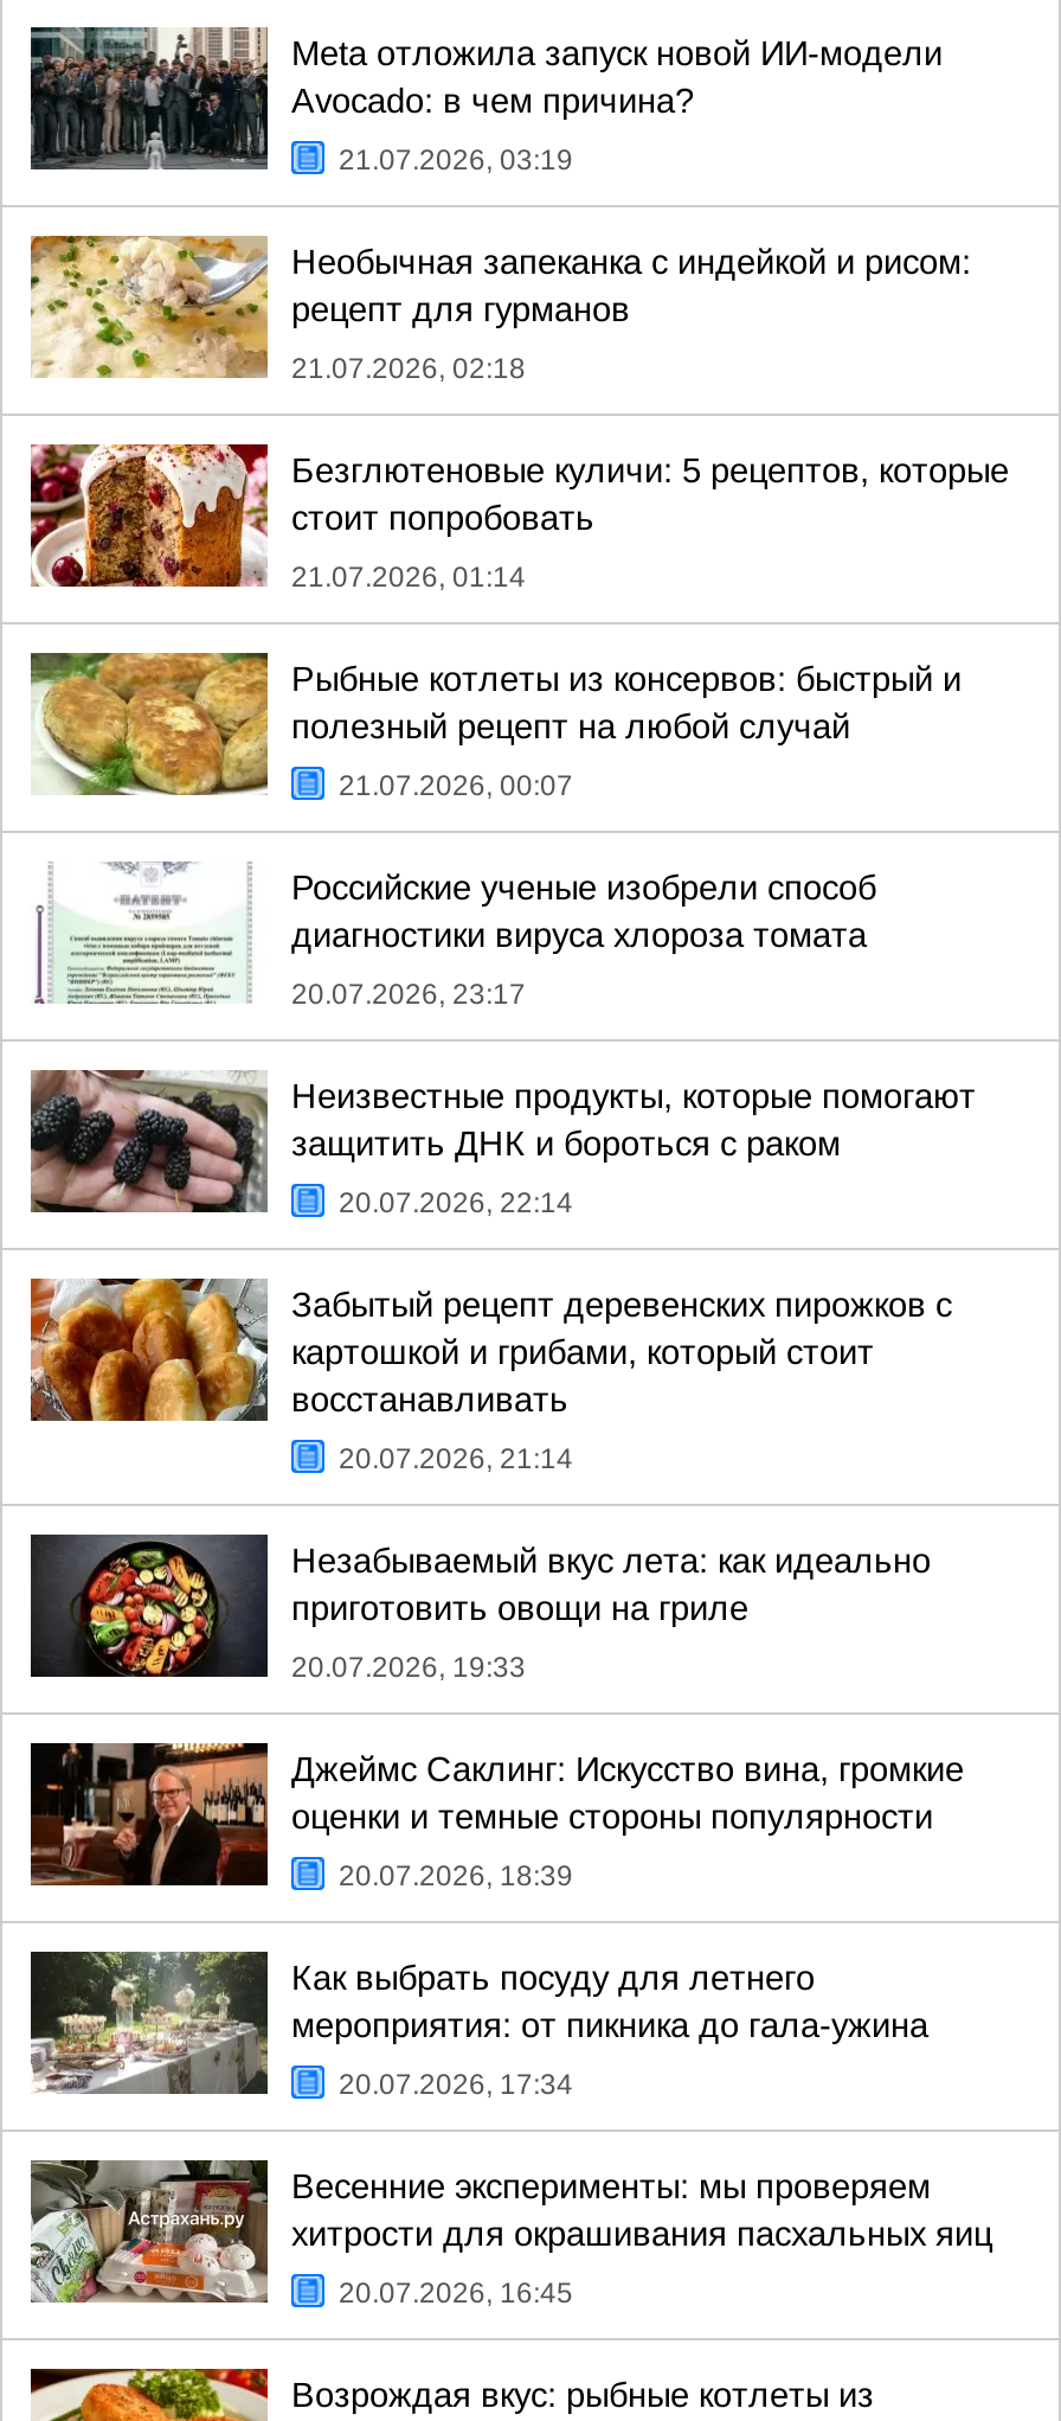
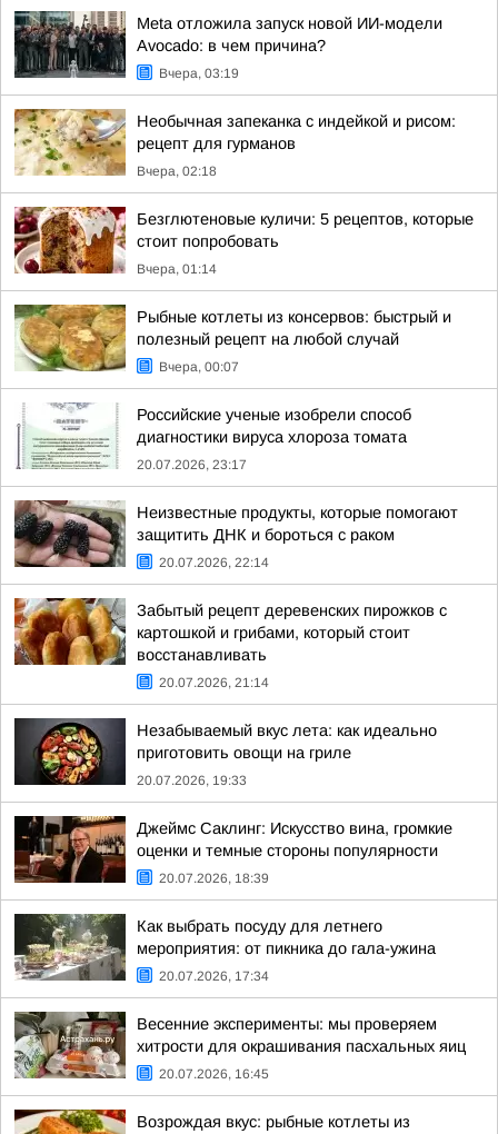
- 21.07.2026, 03:19
+ Вчера, 03:19

- 21.07.2026, 02:18
+ Вчера, 02:18

- 21.07.2026, 01:14
+ Вчера, 01:14

- 21.07.2026, 00:07
+ Вчера, 00:07
